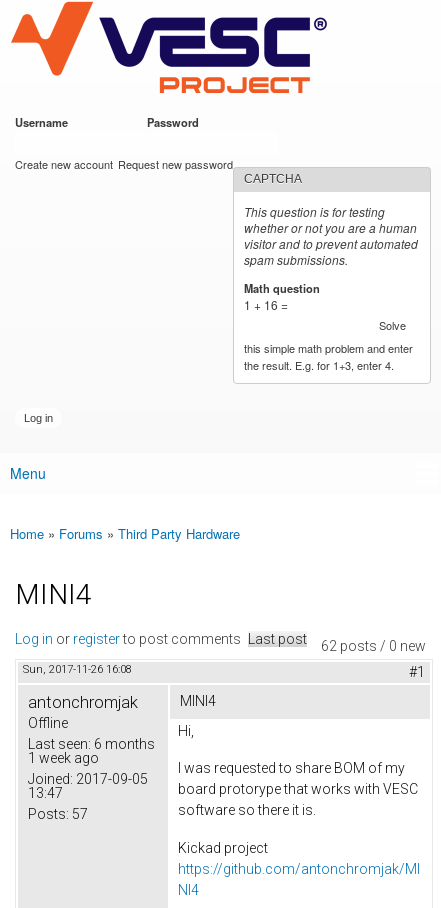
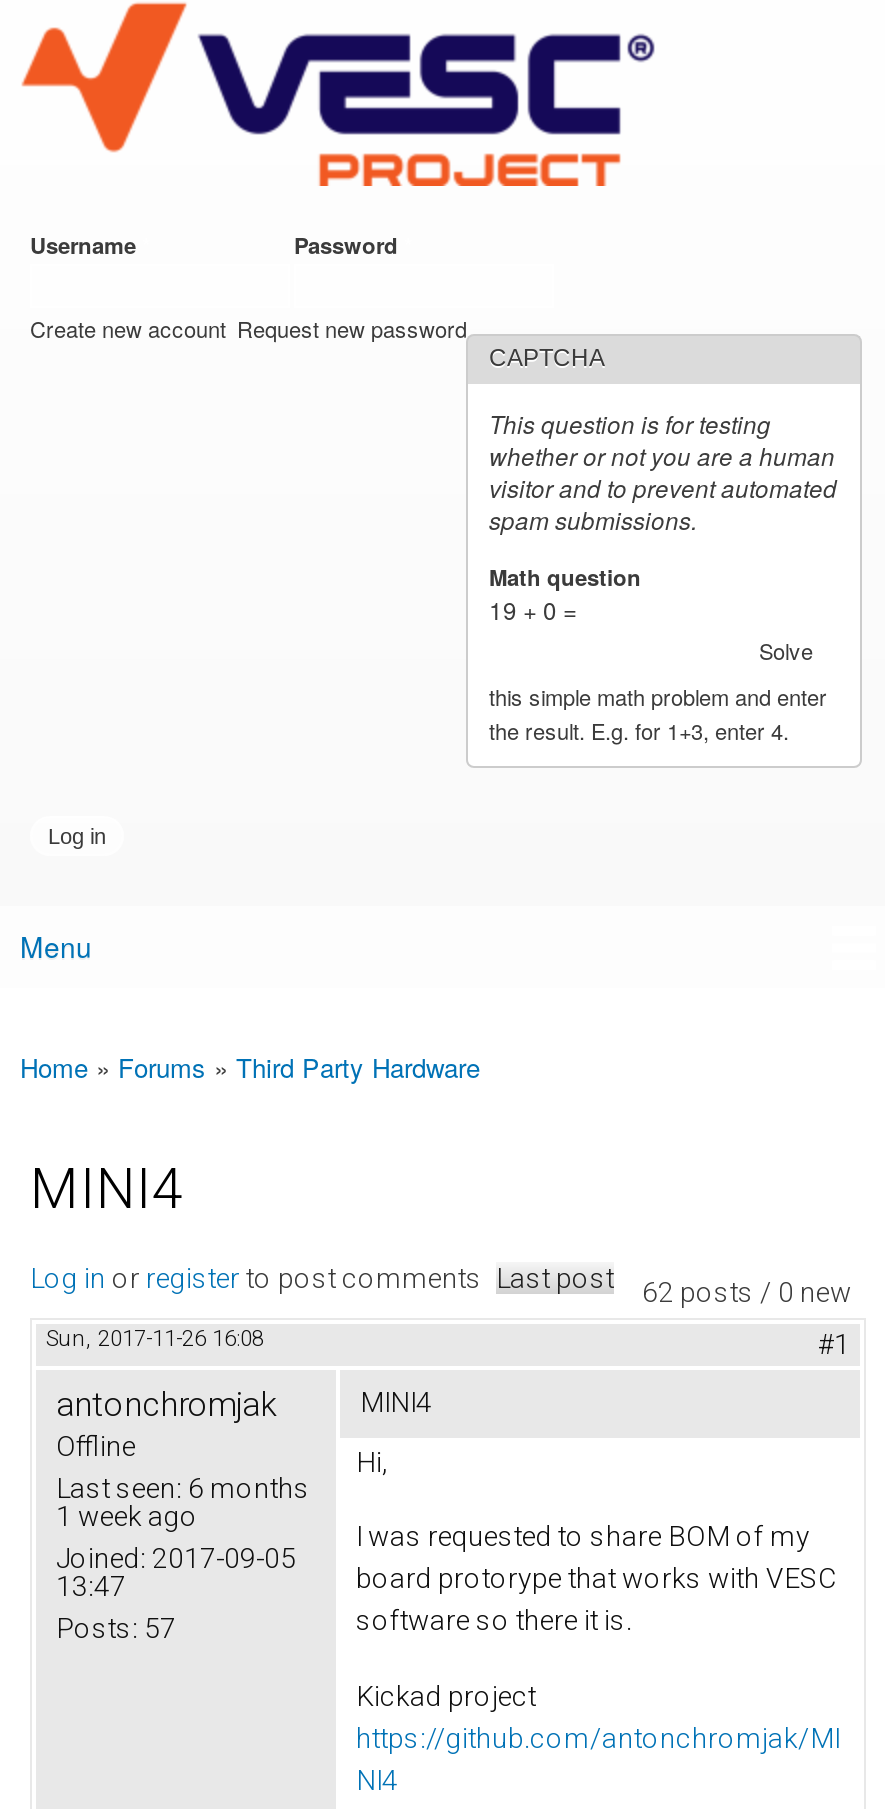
- 1 + 16 =
+ 19 + 0 =
